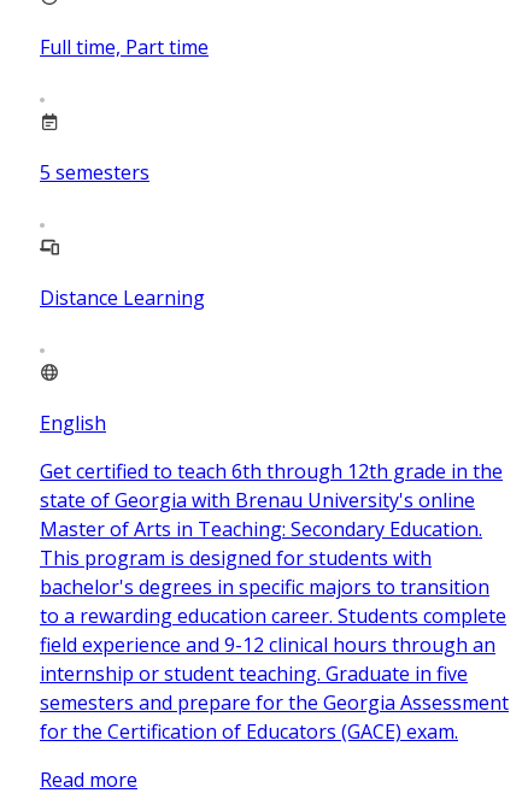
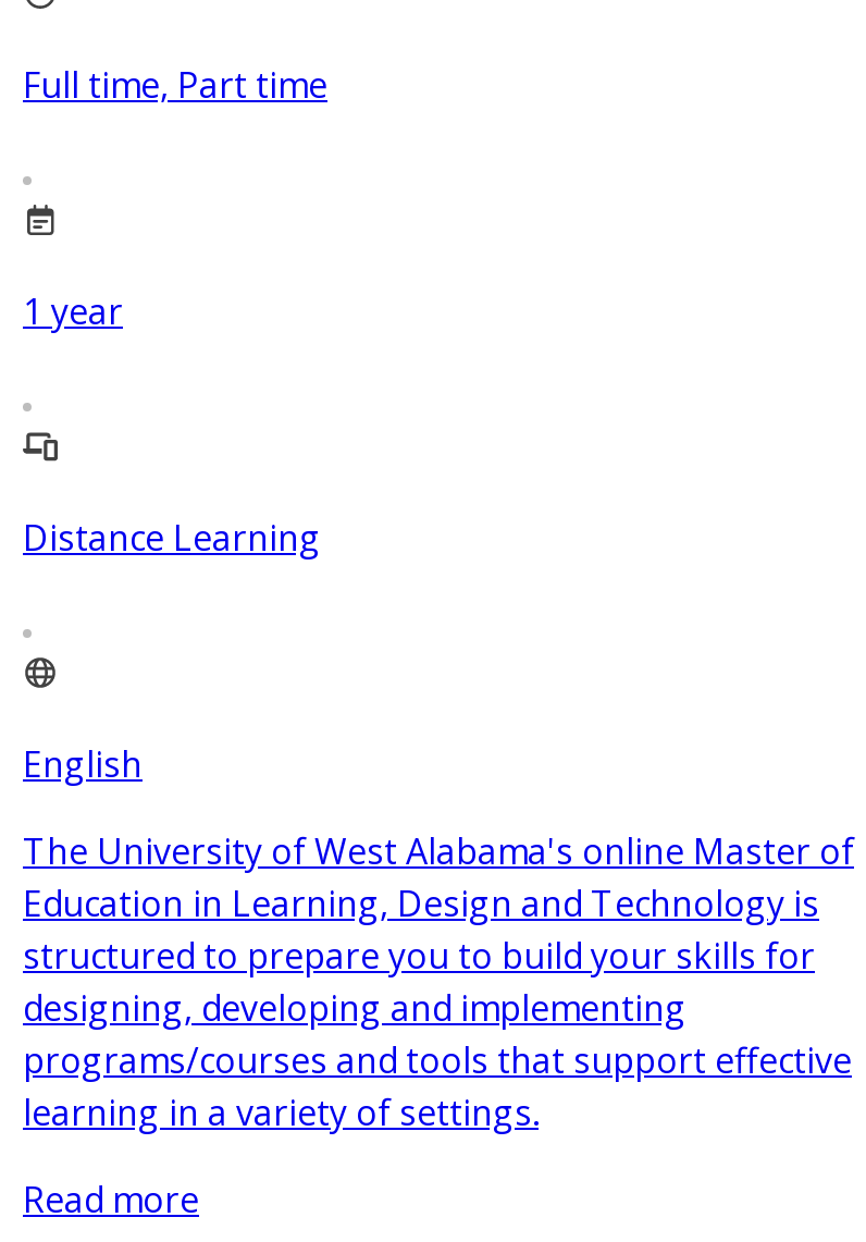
- 5 semesters
+ 1 year

- Get certified to teach 6th through 12th grade in the
- state of Georgia with Brenau University's online
- Master of Arts in Teaching: Secondary Education.
- This program is designed for students with
- bachelor's degrees in specific majors to transition
- to a rewarding education career. Students complete
- field experience and 9-12 clinical hours through an
- internship or student teaching. Graduate in five
- semesters and prepare for the Georgia Assessment
- for the Certification of Educators (GACE) exam.
+ The University of West Alabama's online Master of
+ Education in Learning, Design and Technology is
+ structured to prepare you to build your skills for
+ designing, developing and implementing
+ programs/courses and tools that support effective
+ learning in a variety of settings.
